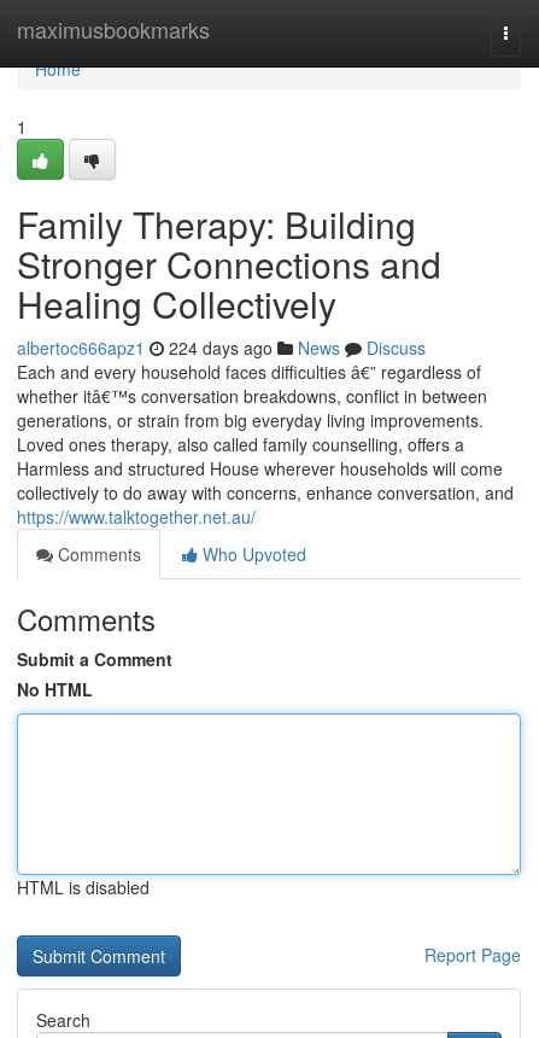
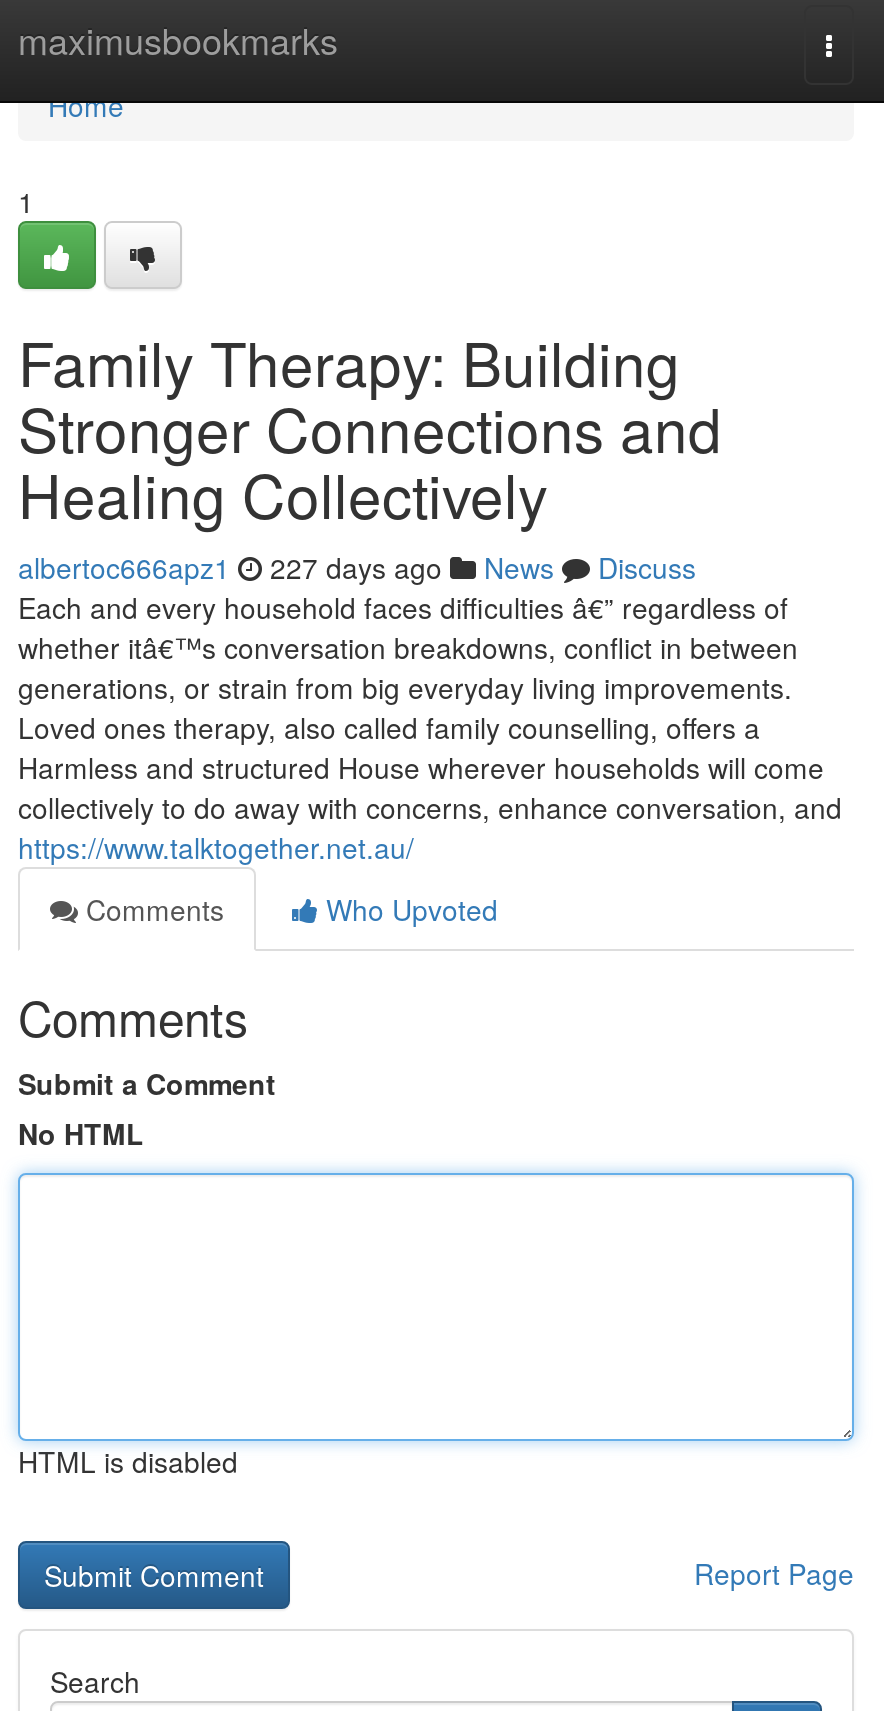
- albertoc666apz1 224 days ago News Discuss
+ albertoc666apz1 227 days ago News Discuss
